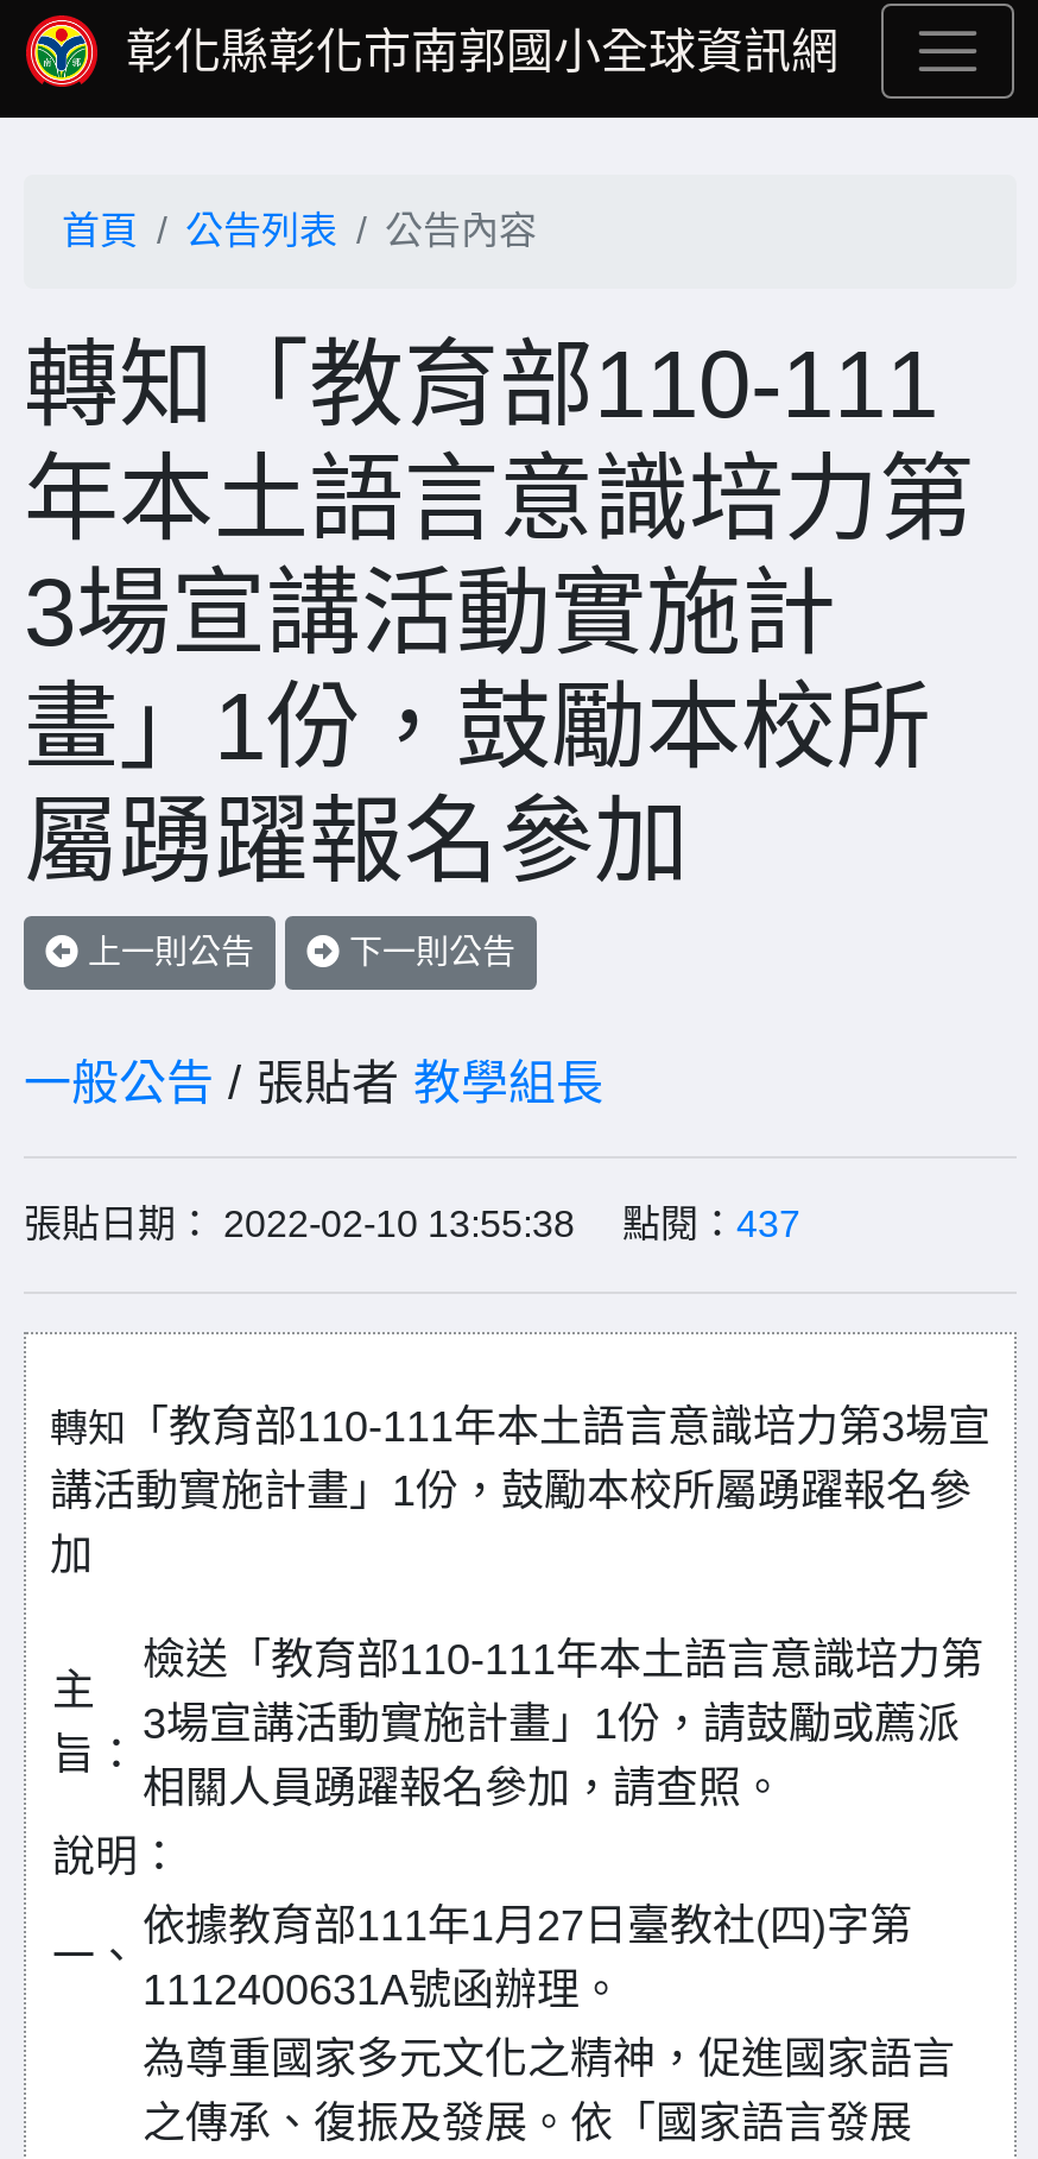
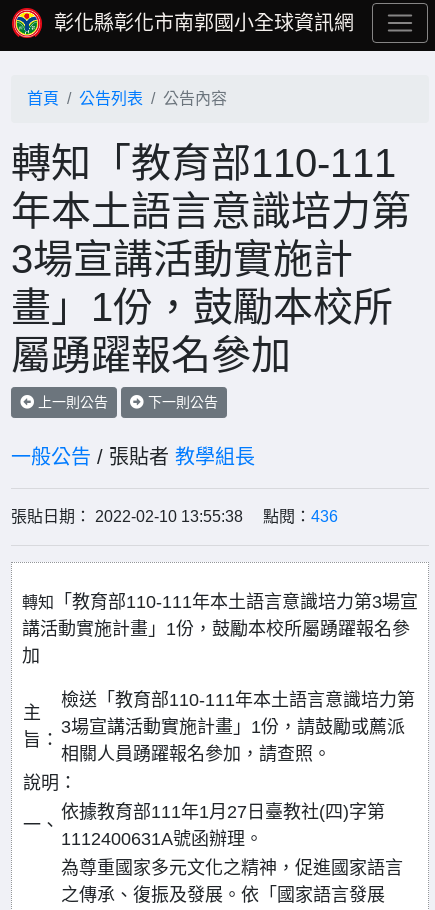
- 張貼日期： 2022-02-10 13:55:38 點閱：437
+ 張貼日期： 2022-02-10 13:55:38 點閱：436
